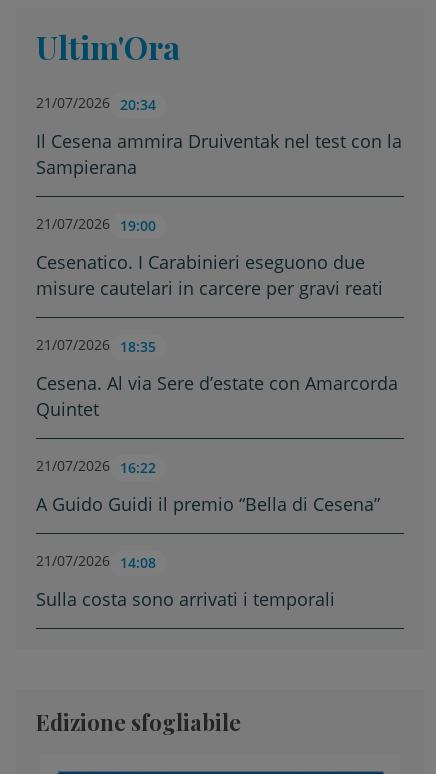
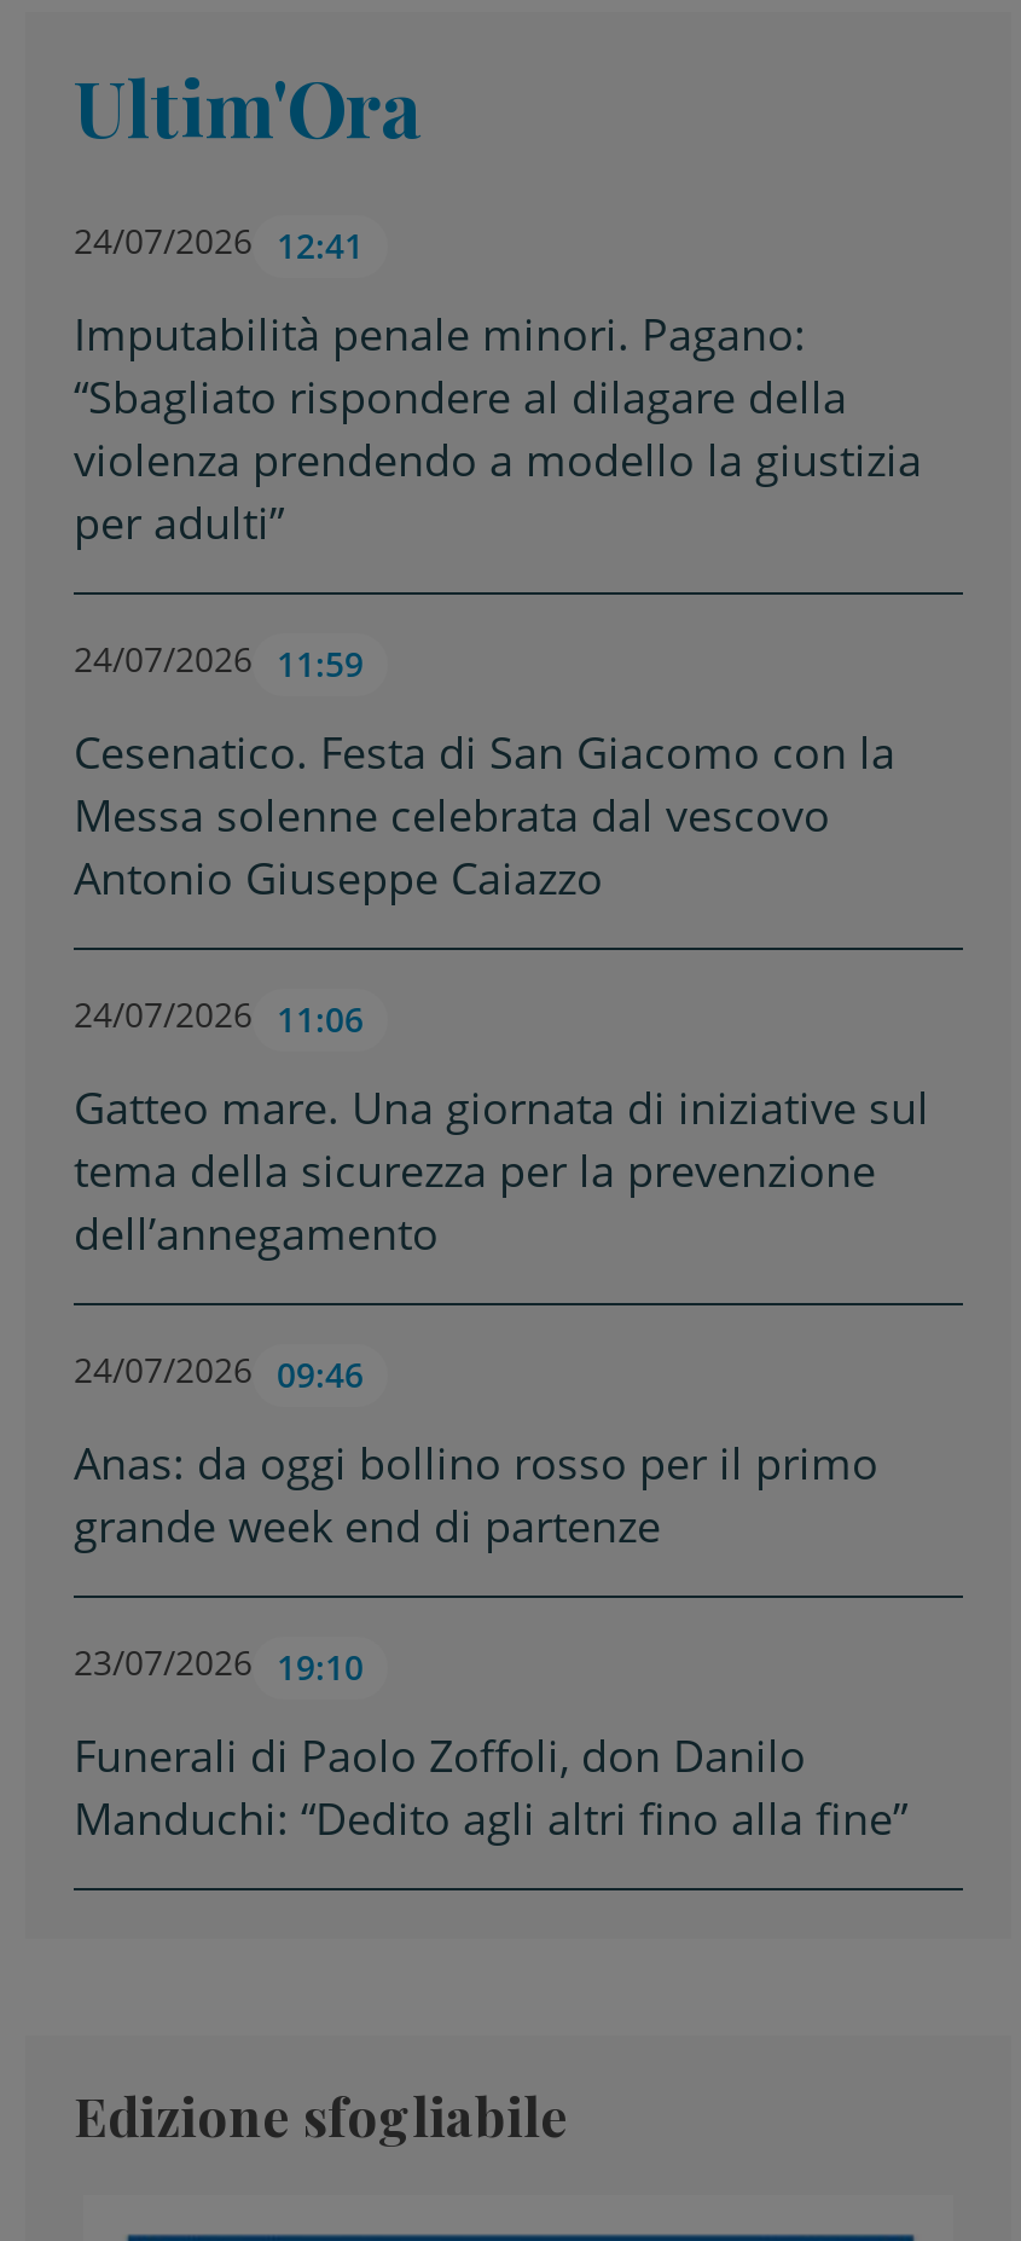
- 21/07/2026 20:34
+ 24/07/2026 12:41

- Il Cesena ammira Druiventak nel test con la
- Sampierana
+ Imputabilità penale minori. Pagano:
+ “Sbagliato rispondere al dilagare della
+ violenza prendendo a modello la giustizia
+ per adulti”

- 21/07/2026 19:00
+ 24/07/2026 11:59

- Cesenatico. I Carabinieri eseguono due
- misure cautelari in carcere per gravi reati
+ Cesenatico. Festa di San Giacomo con la
+ Messa solenne celebrata dal vescovo
+ Antonio Giuseppe Caiazzo

- 21/07/2026 18:35
+ 24/07/2026 11:06

- Cesena. Al via Sere d’estate con Amarcorda
- Quintet
+ Gatteo mare. Una giornata di iniziative sul
+ tema della sicurezza per la prevenzione
+ dell’annegamento

- 21/07/2026 16:22
+ 24/07/2026 09:46

- A Guido Guidi il premio “Bella di Cesena”
+ Anas: da oggi bollino rosso per il primo
+ grande week end di partenze

- 21/07/2026 14:08
+ 23/07/2026 19:10

- Sulla costa sono arrivati i temporali
+ Funerali di Paolo Zoffoli, don Danilo
+ Manduchi: “Dedito agli altri fino alla fine”
